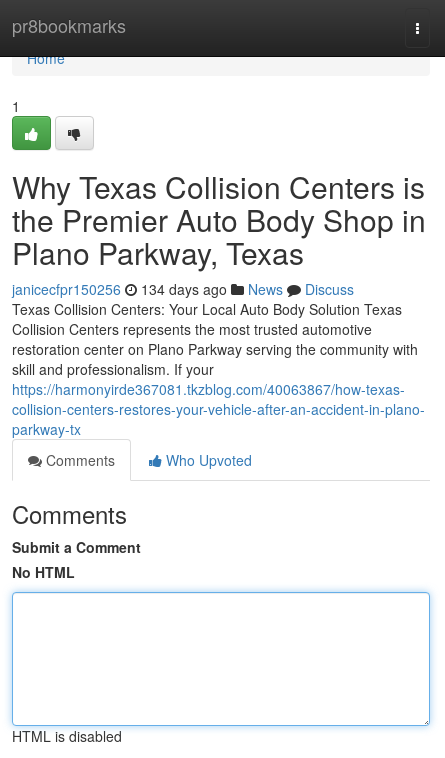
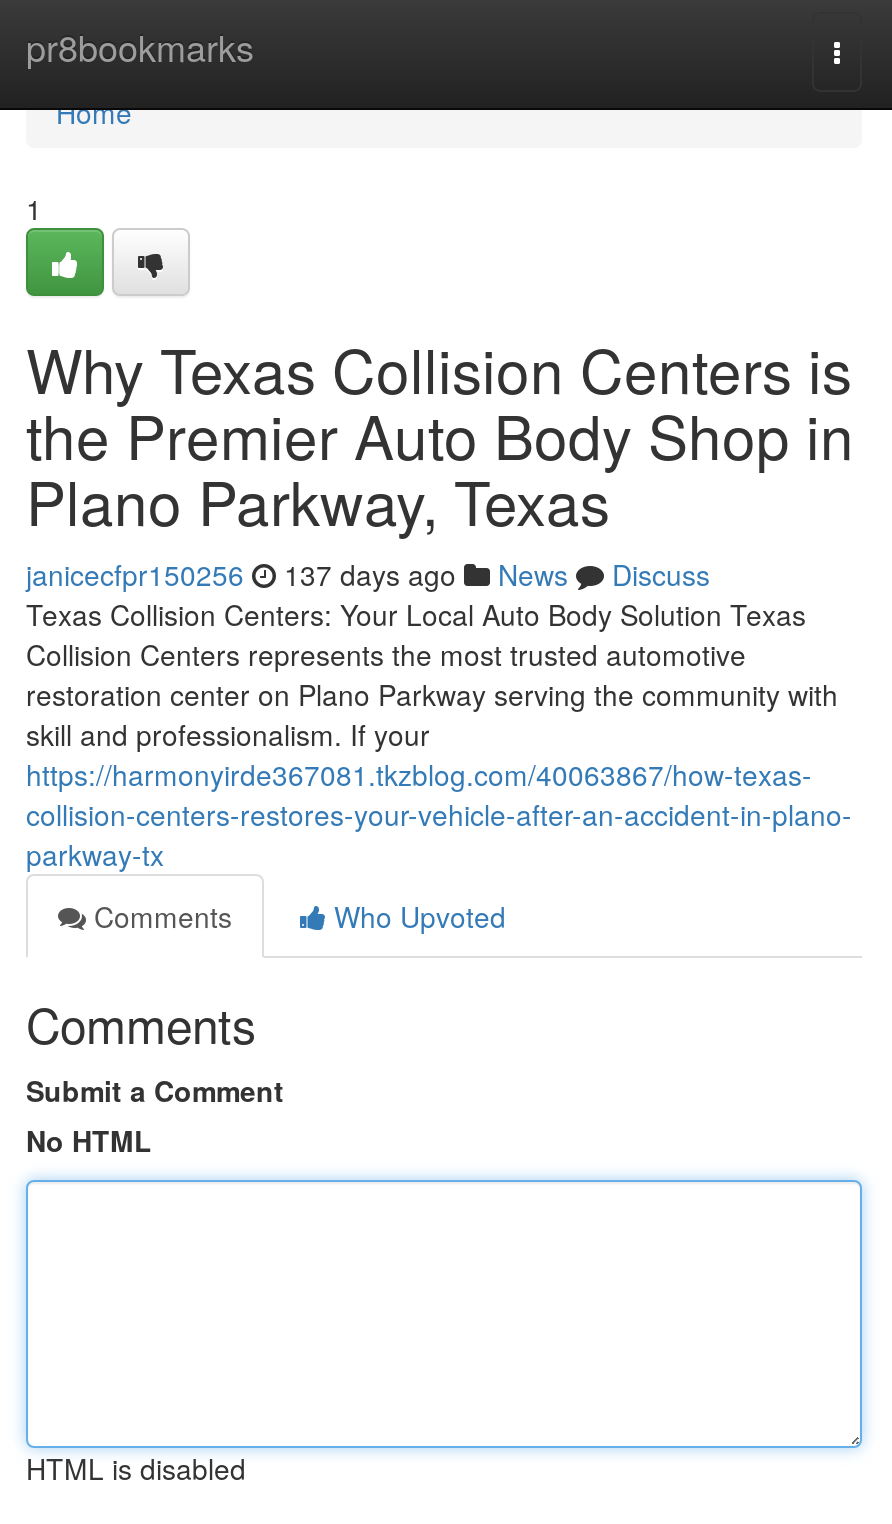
- janicecfpr150256 134 days ago News Discuss
+ janicecfpr150256 137 days ago News Discuss
